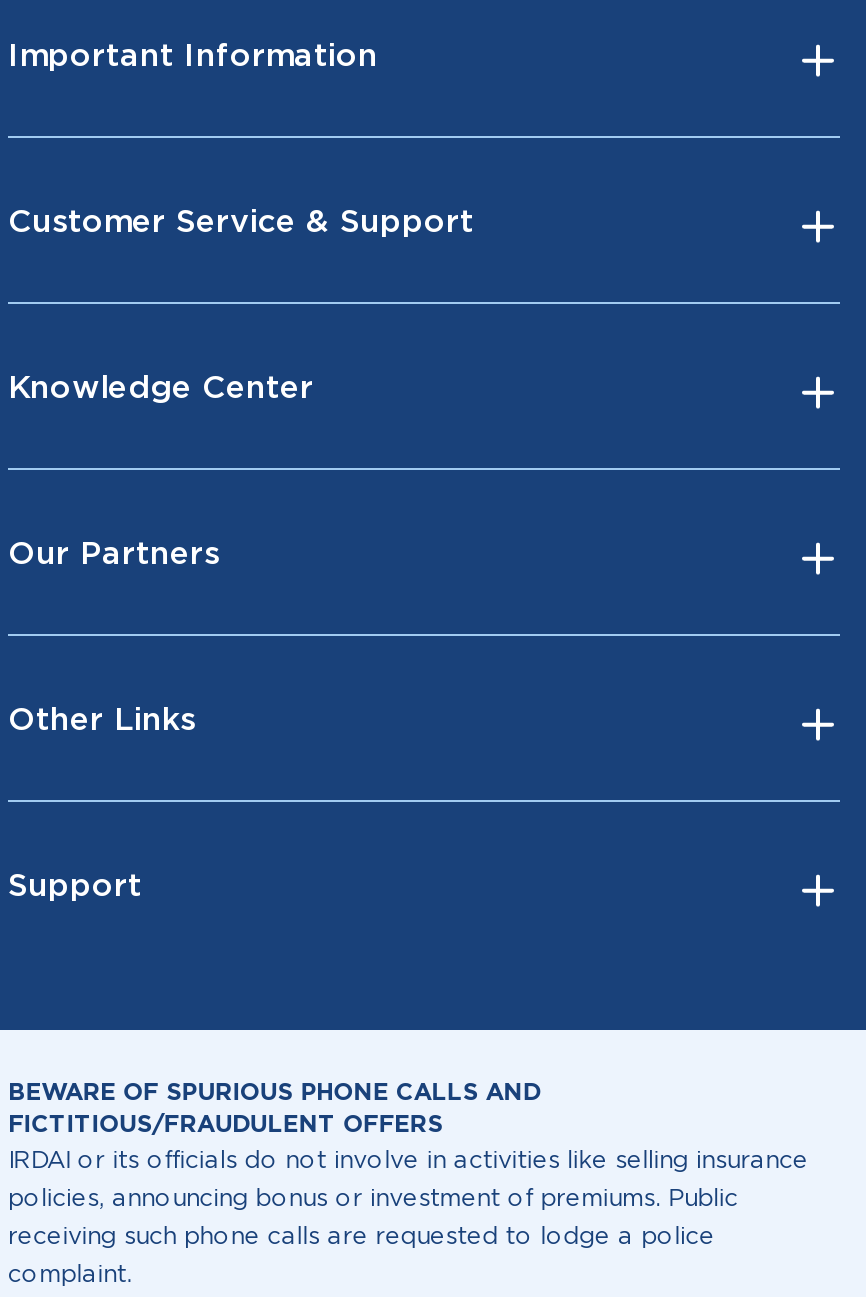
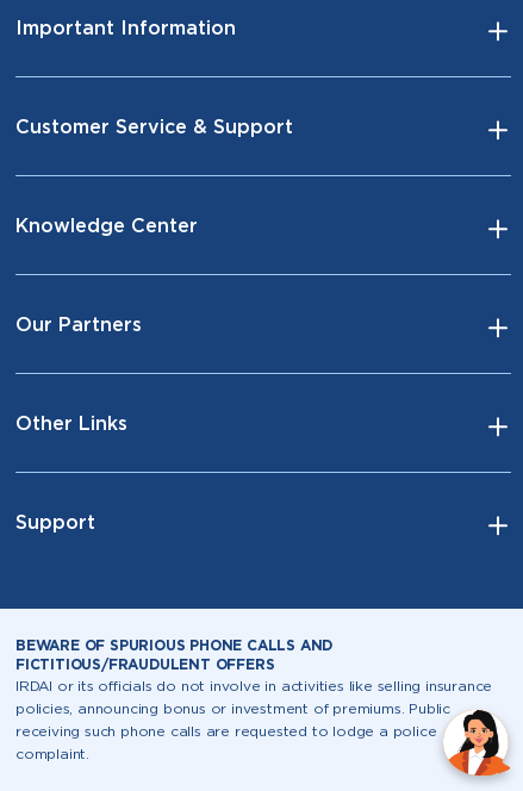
+ [image]
